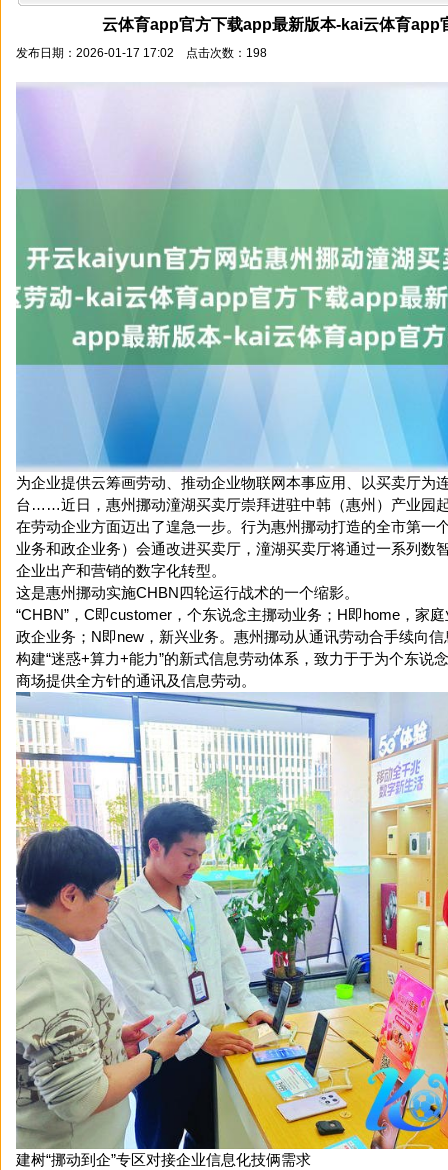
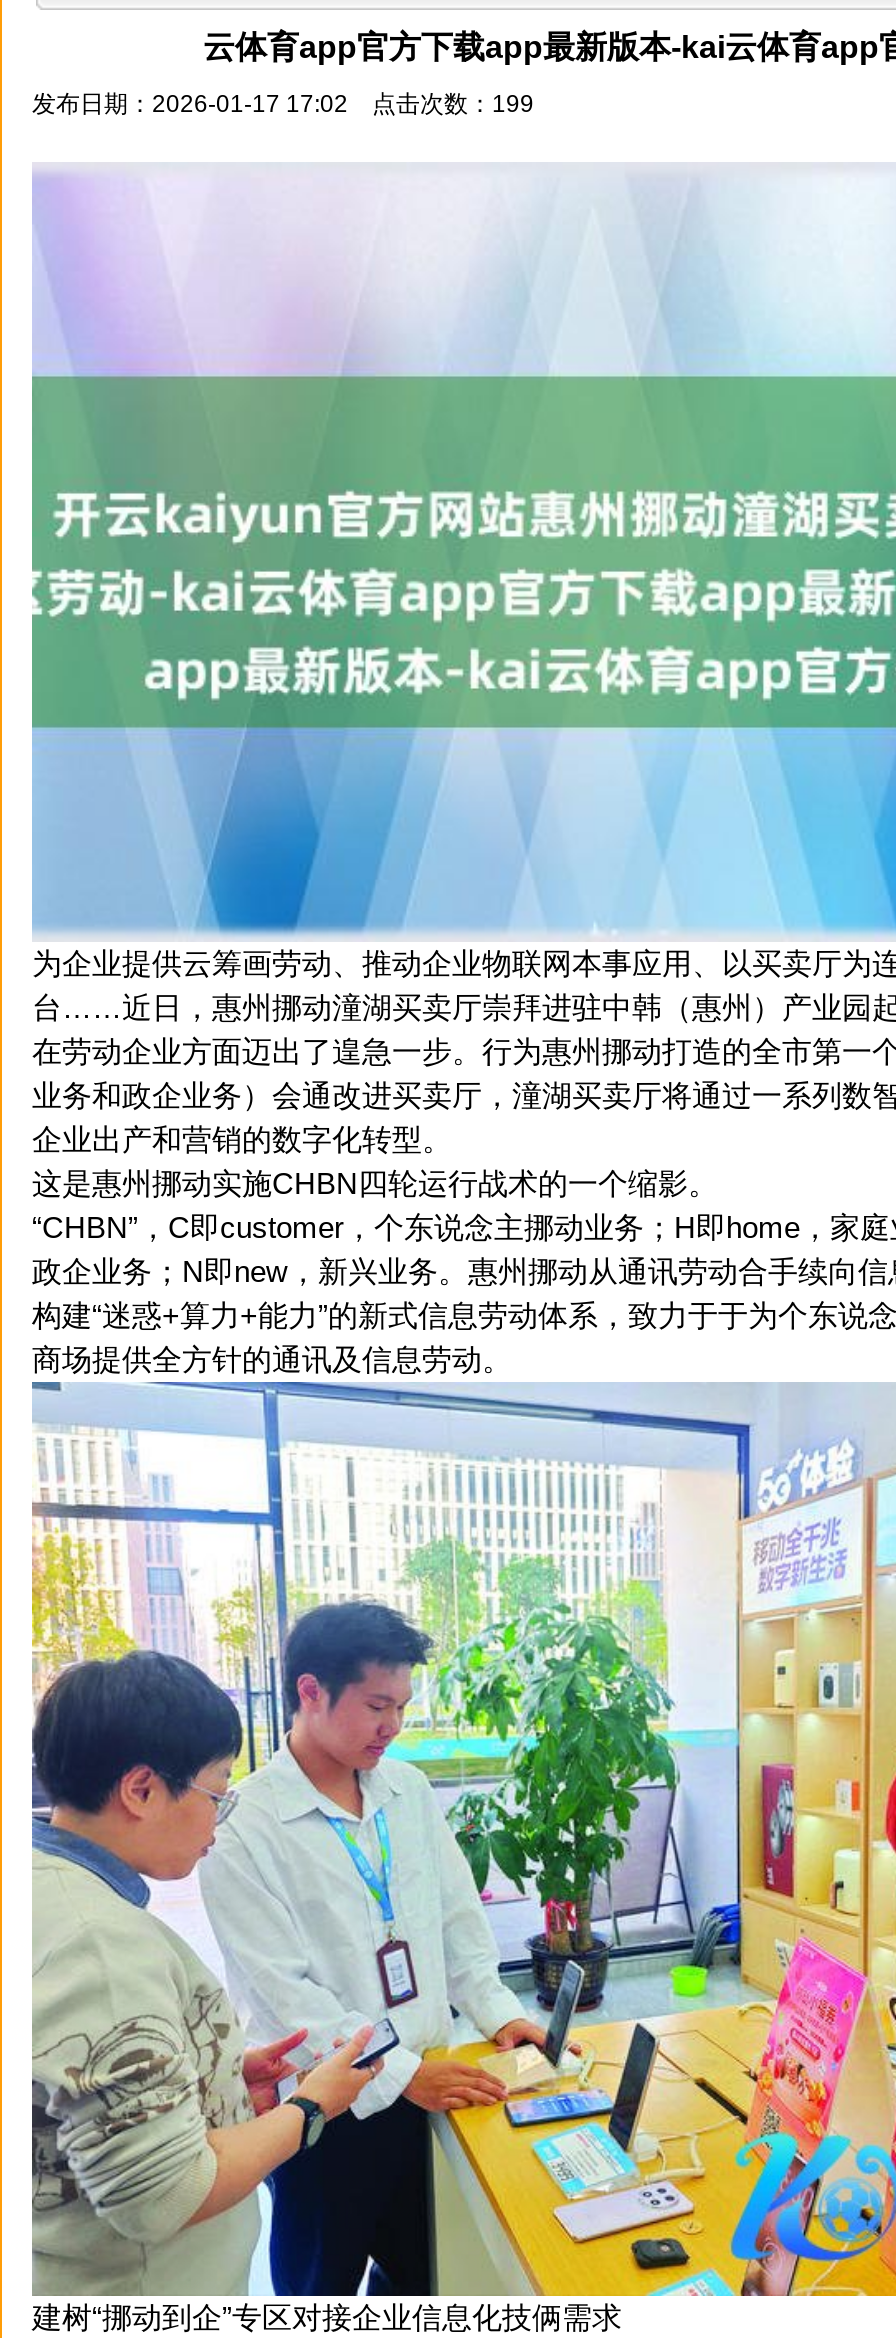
- 发布日期：2026-01-17 17:02 点击次数：198
+ 发布日期：2026-01-17 17:02 点击次数：199
